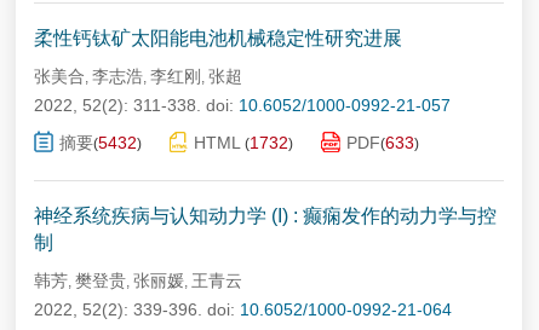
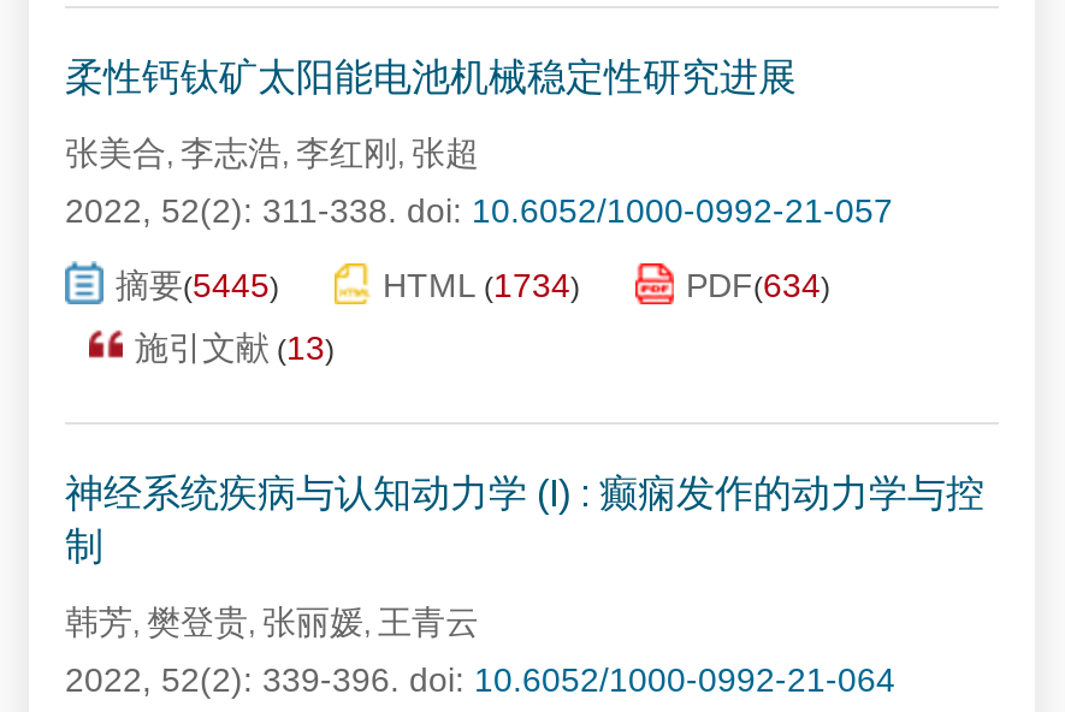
- 摘要(5432)
- HTML (1732)
- PDF(633)
+ 摘要(5445)
+ HTML (1734)
+ PDF(634)
+ 施引文献(13)
